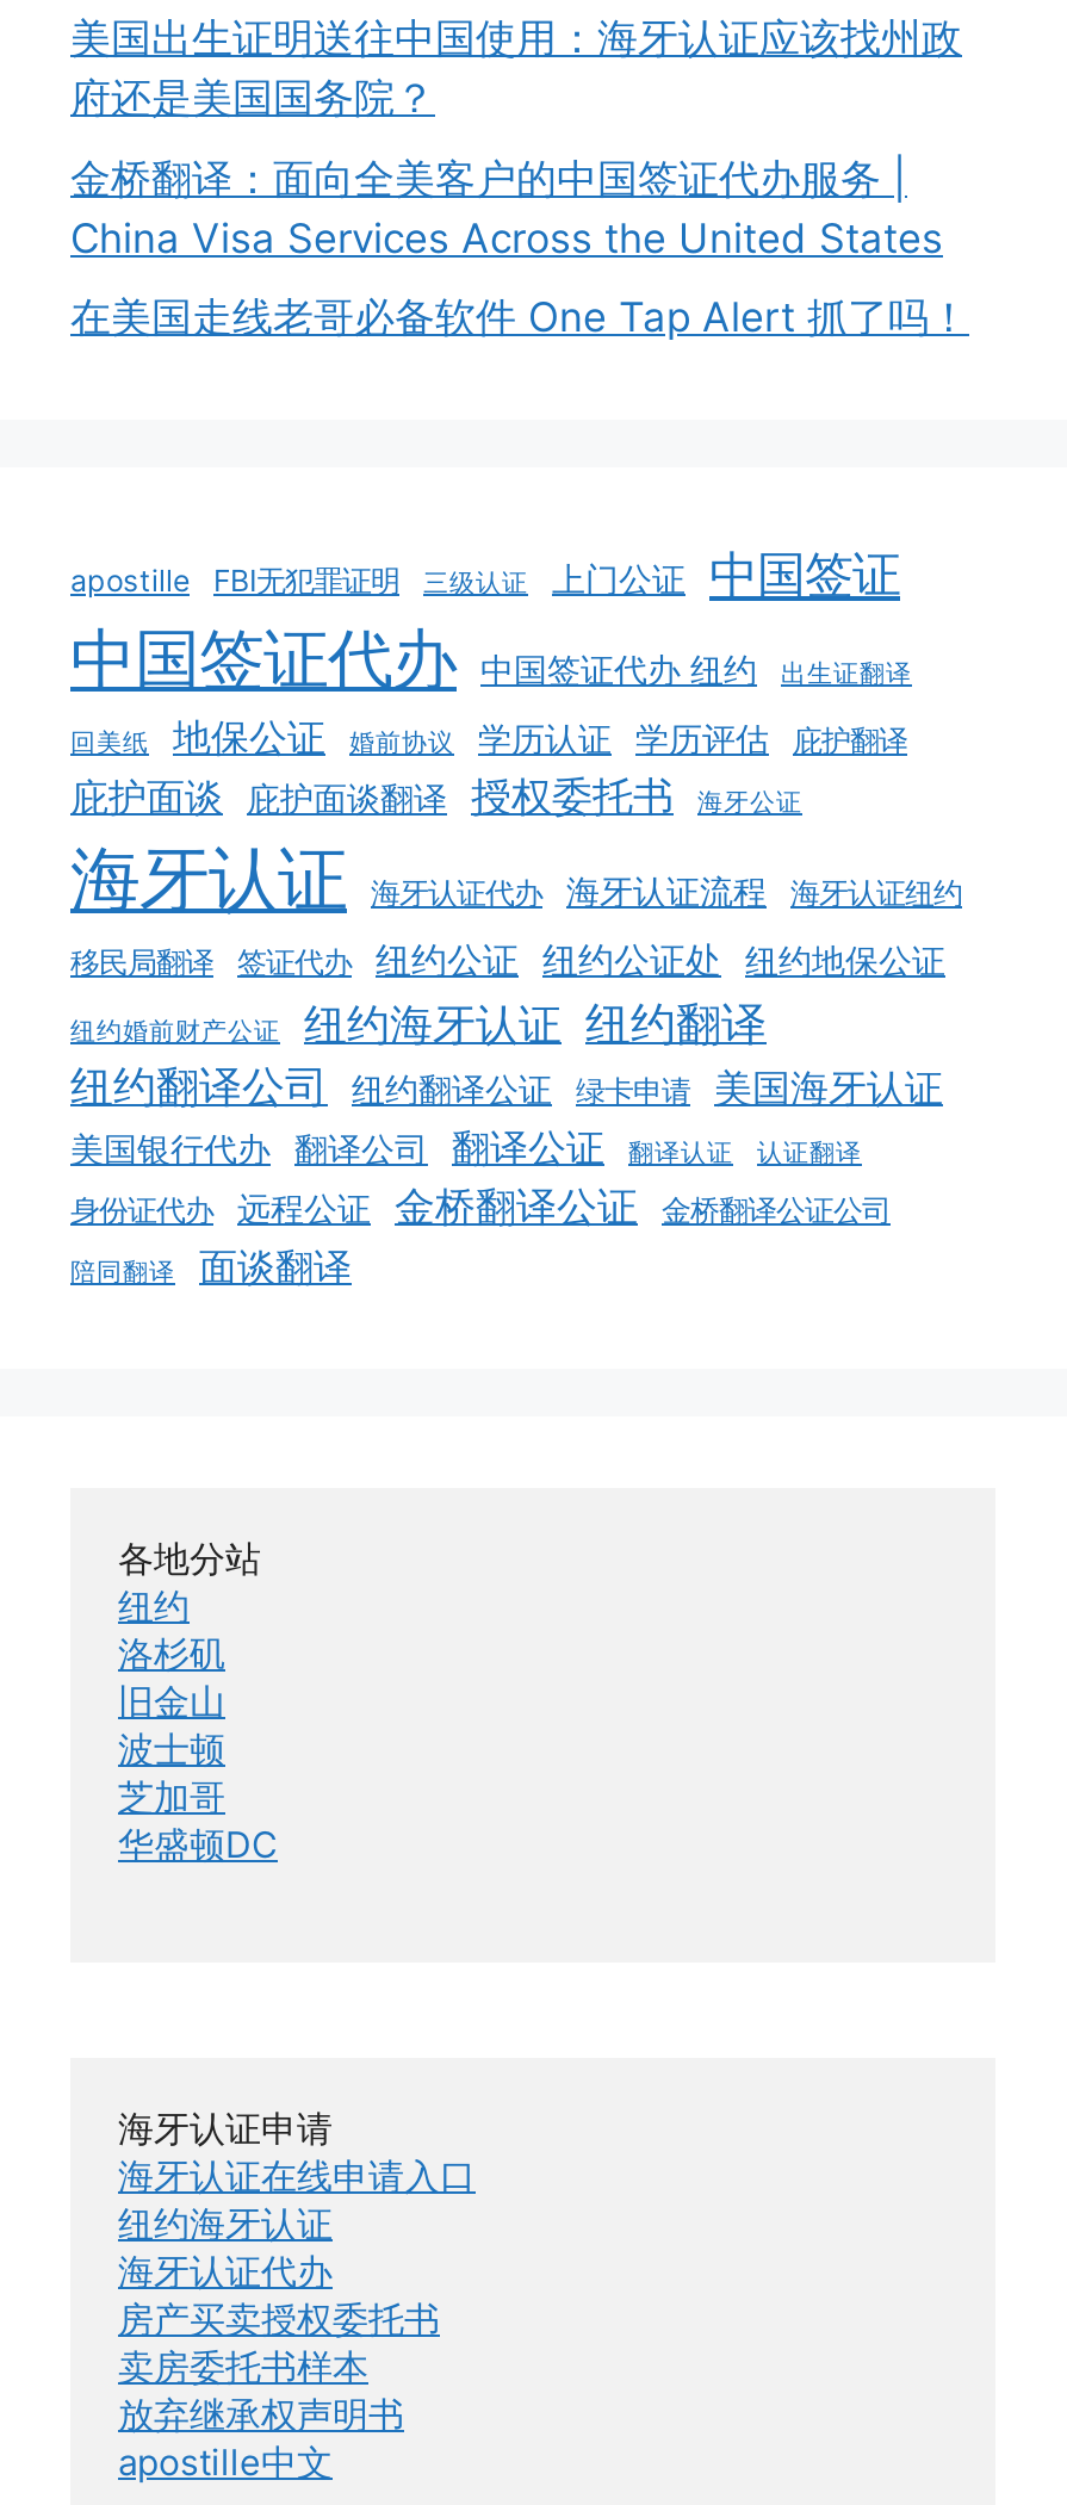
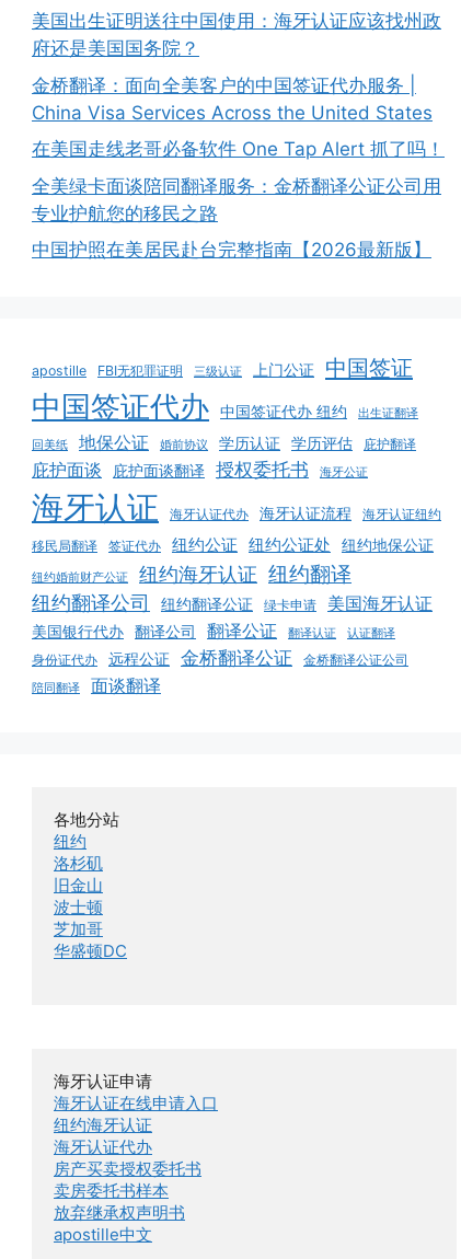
+ 全美绿卡面谈陪同翻译服务：金桥翻译公证公司用
+ 专业护航您的移民之路
+ 中国护照在美居民赴台完整指南【2026最新版】
